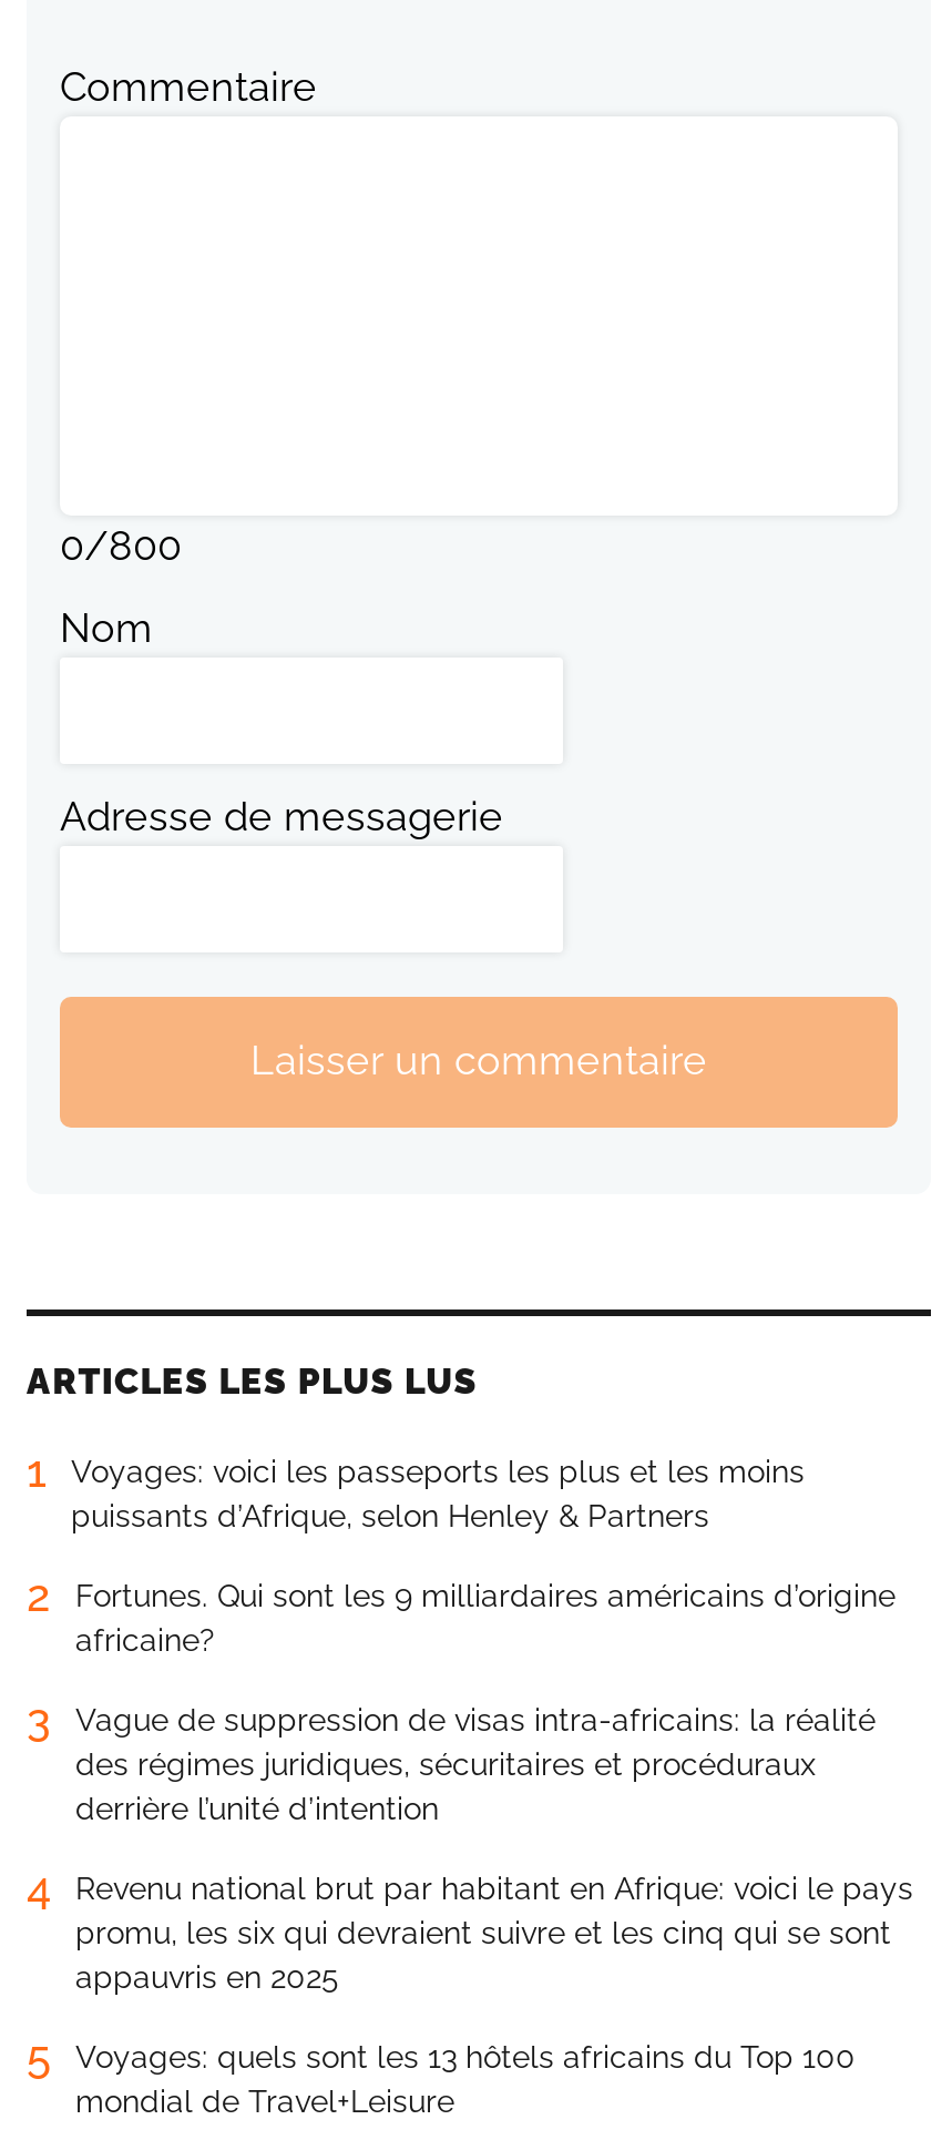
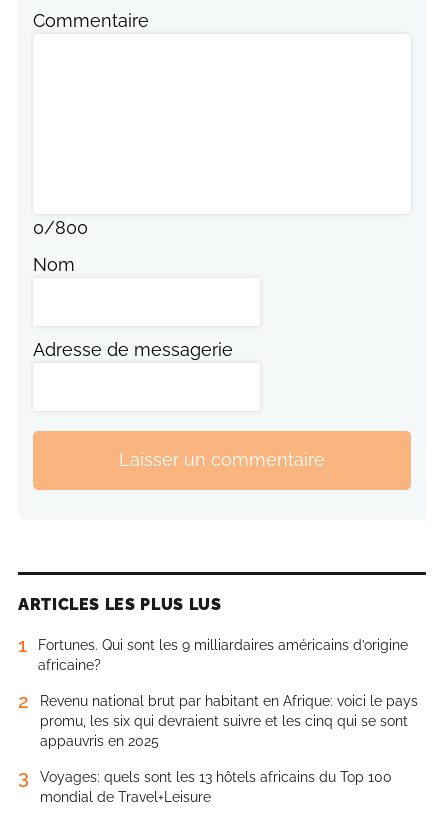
- Voyages: voici les passeports les plus et les moins
- puissants d’Afrique, selon Henley & Partners
- 2

- 3
- Vague de suppression de visas intra-africains: la réalité
- des régimes juridiques, sécuritaires et procéduraux
- derrière l’unité d’intention
- 4
+ 2

- 5 Voyages: quels sont les 13 hôtels africains du Top 100
+ 3 Voyages: quels sont les 13 hôtels africains du Top 100
